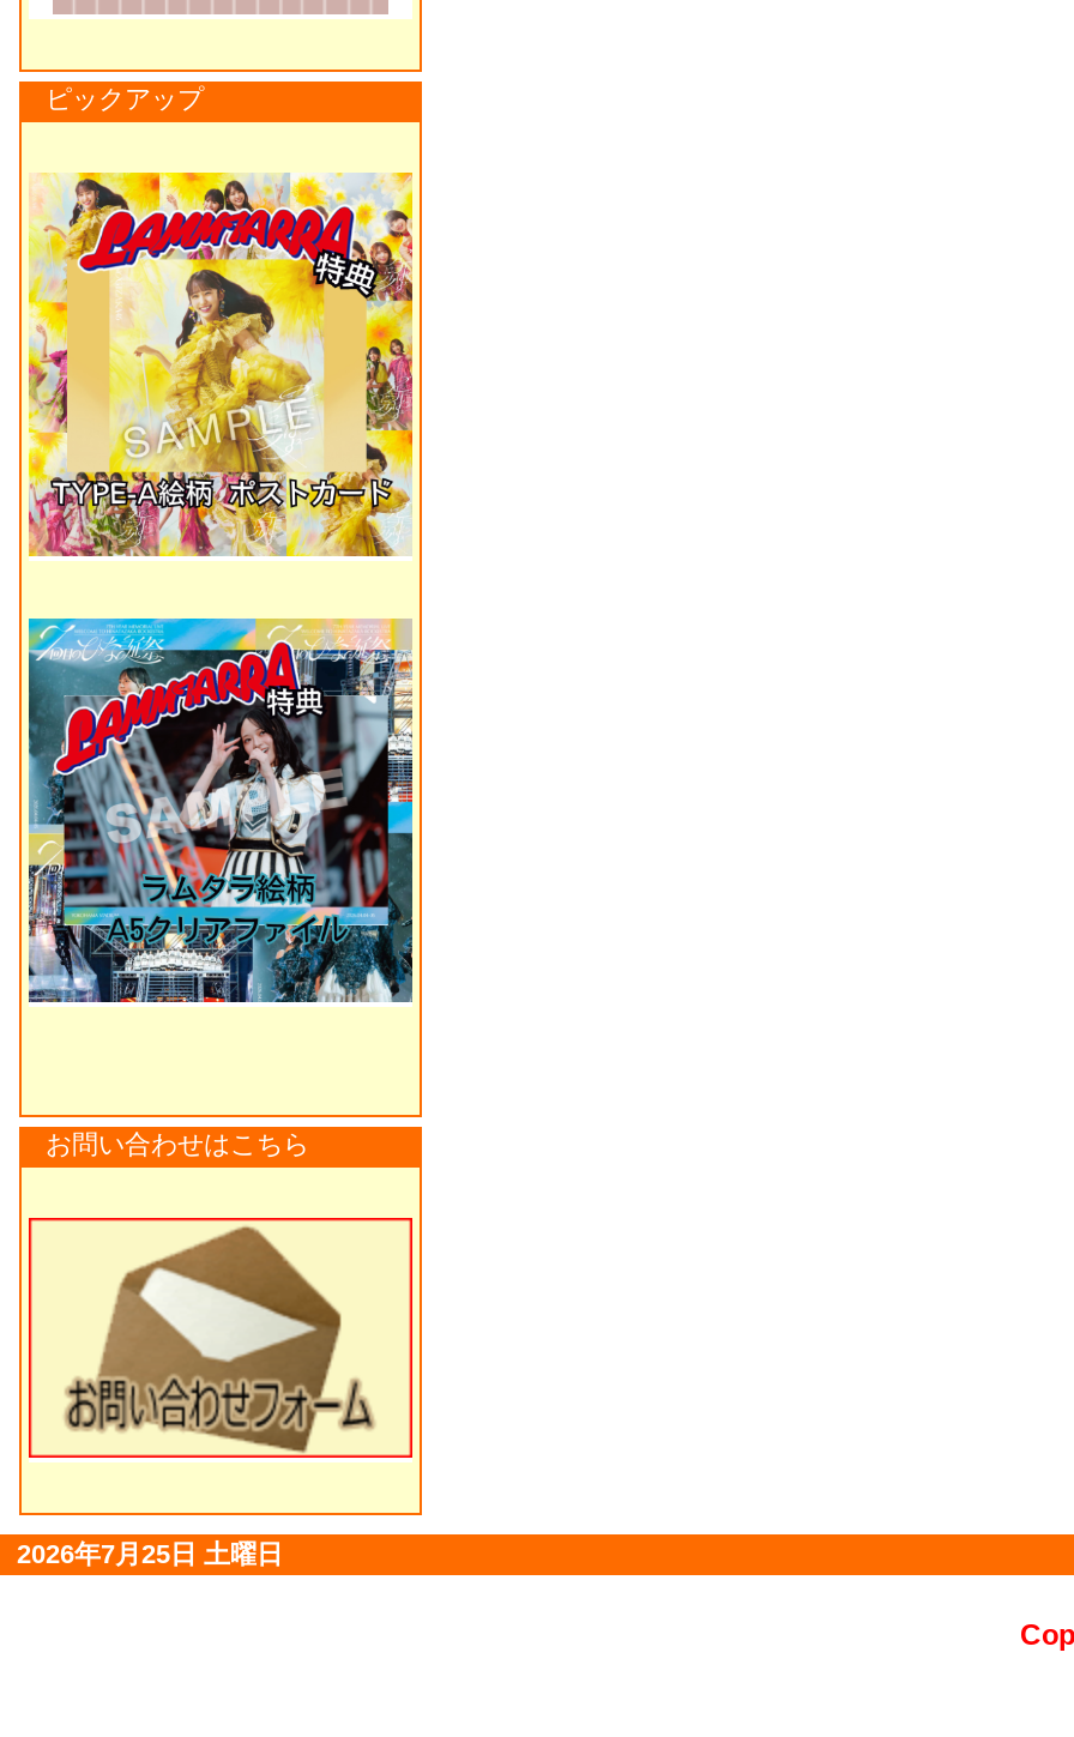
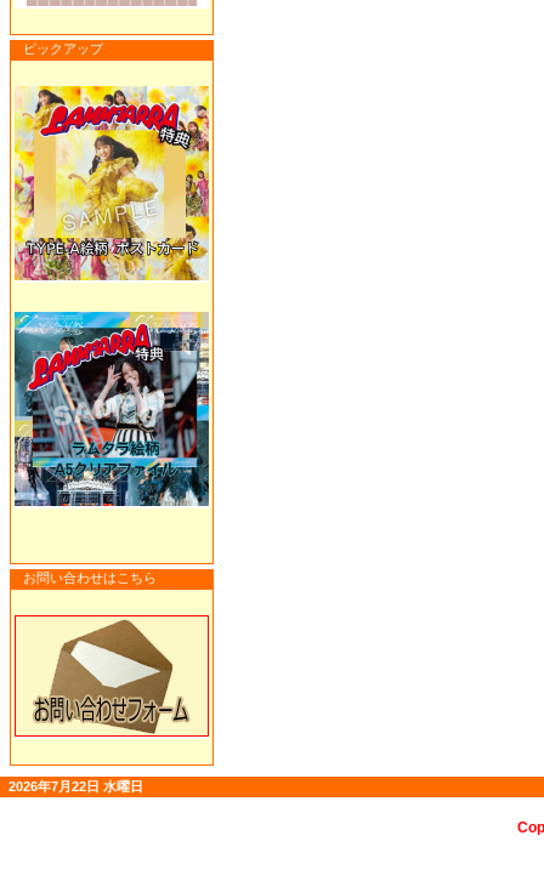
- 2026年7月25日 土曜日
+ 2026年7月22日 水曜日
